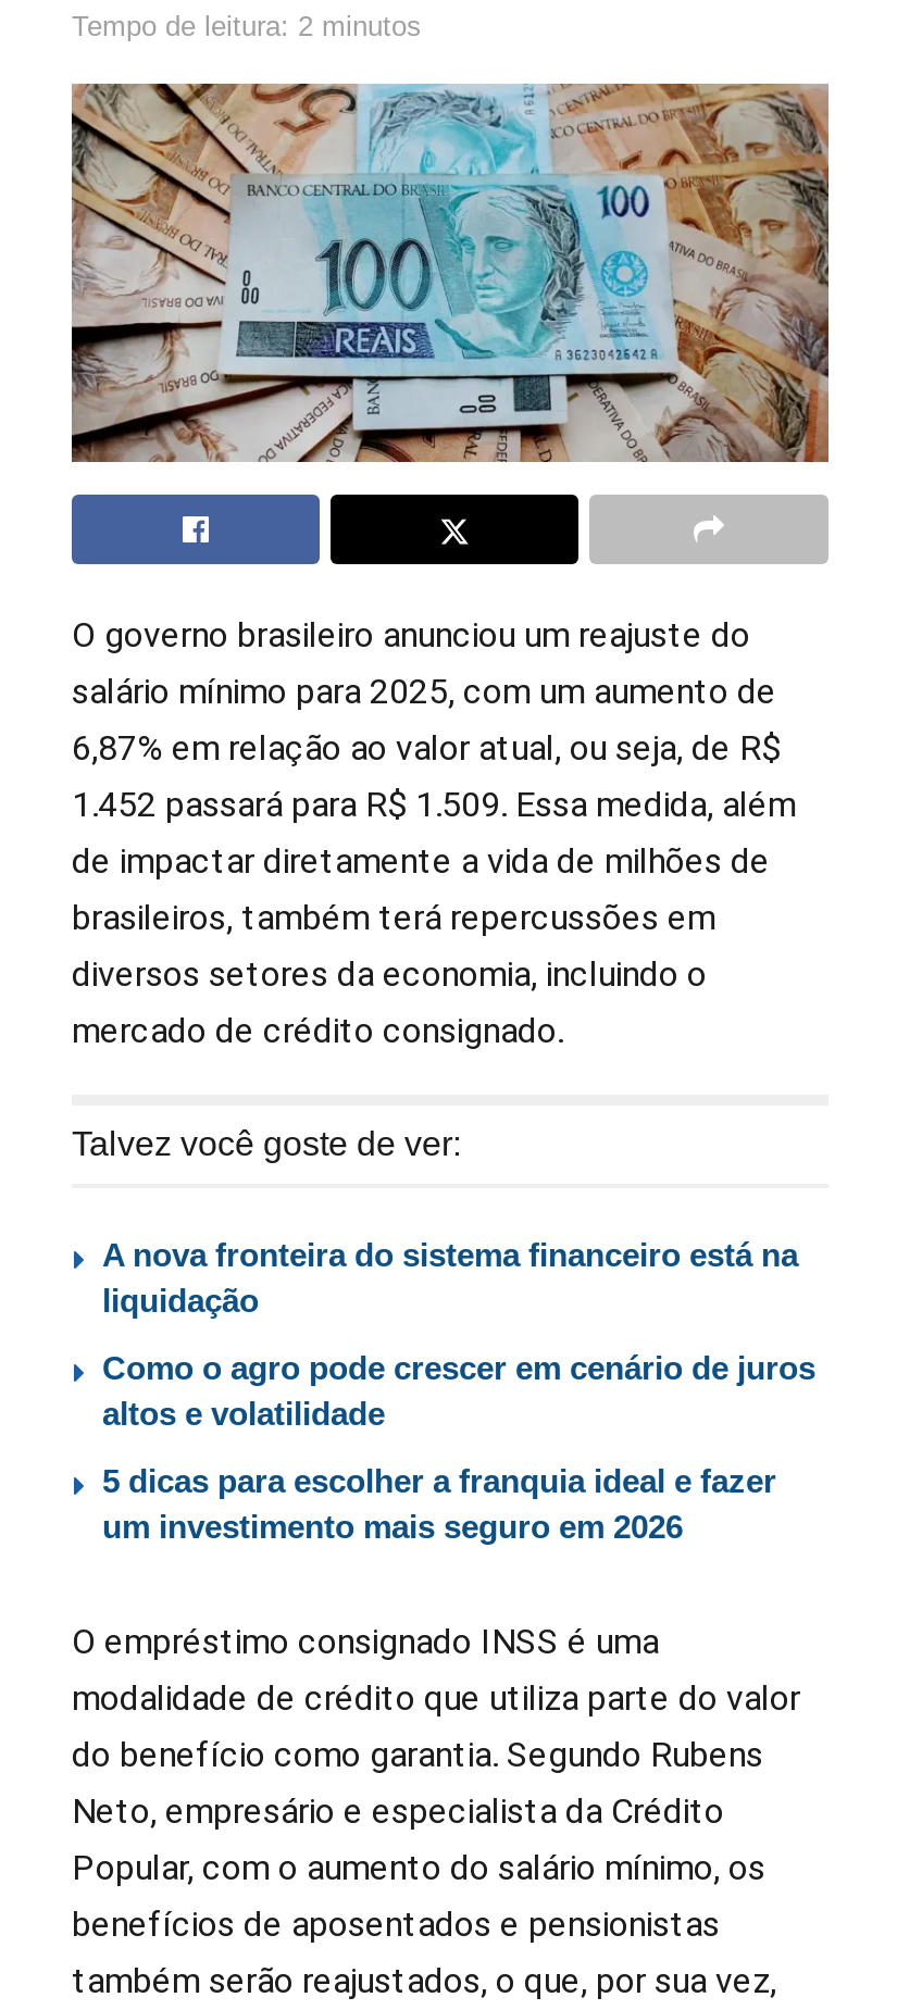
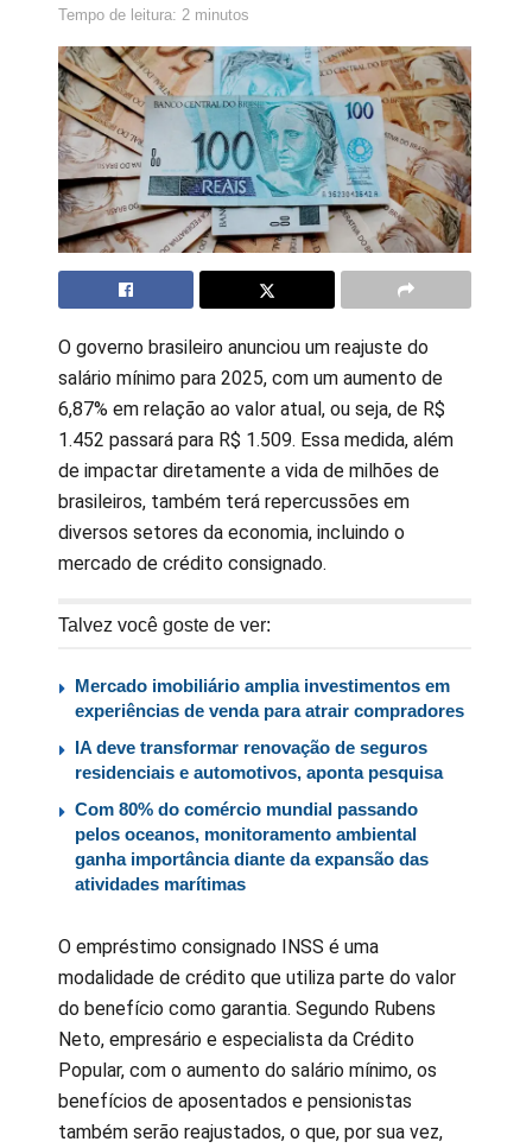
- A nova fronteira do sistema financeiro está na
- liquidação
+ Mercado imobiliário amplia investimentos em
+ experiências de venda para atrair compradores

- Como o agro pode crescer em cenário de juros
- altos e volatilidade
+ IA deve transformar renovação de seguros
+ residenciais e automotivos, aponta pesquisa

- 5 dicas para escolher a franquia ideal e fazer
- um investimento mais seguro em 2026
+ Com 80% do comércio mundial passando
+ pelos oceanos, monitoramento ambiental
+ ganha importância diante da expansão das
+ atividades marítimas
